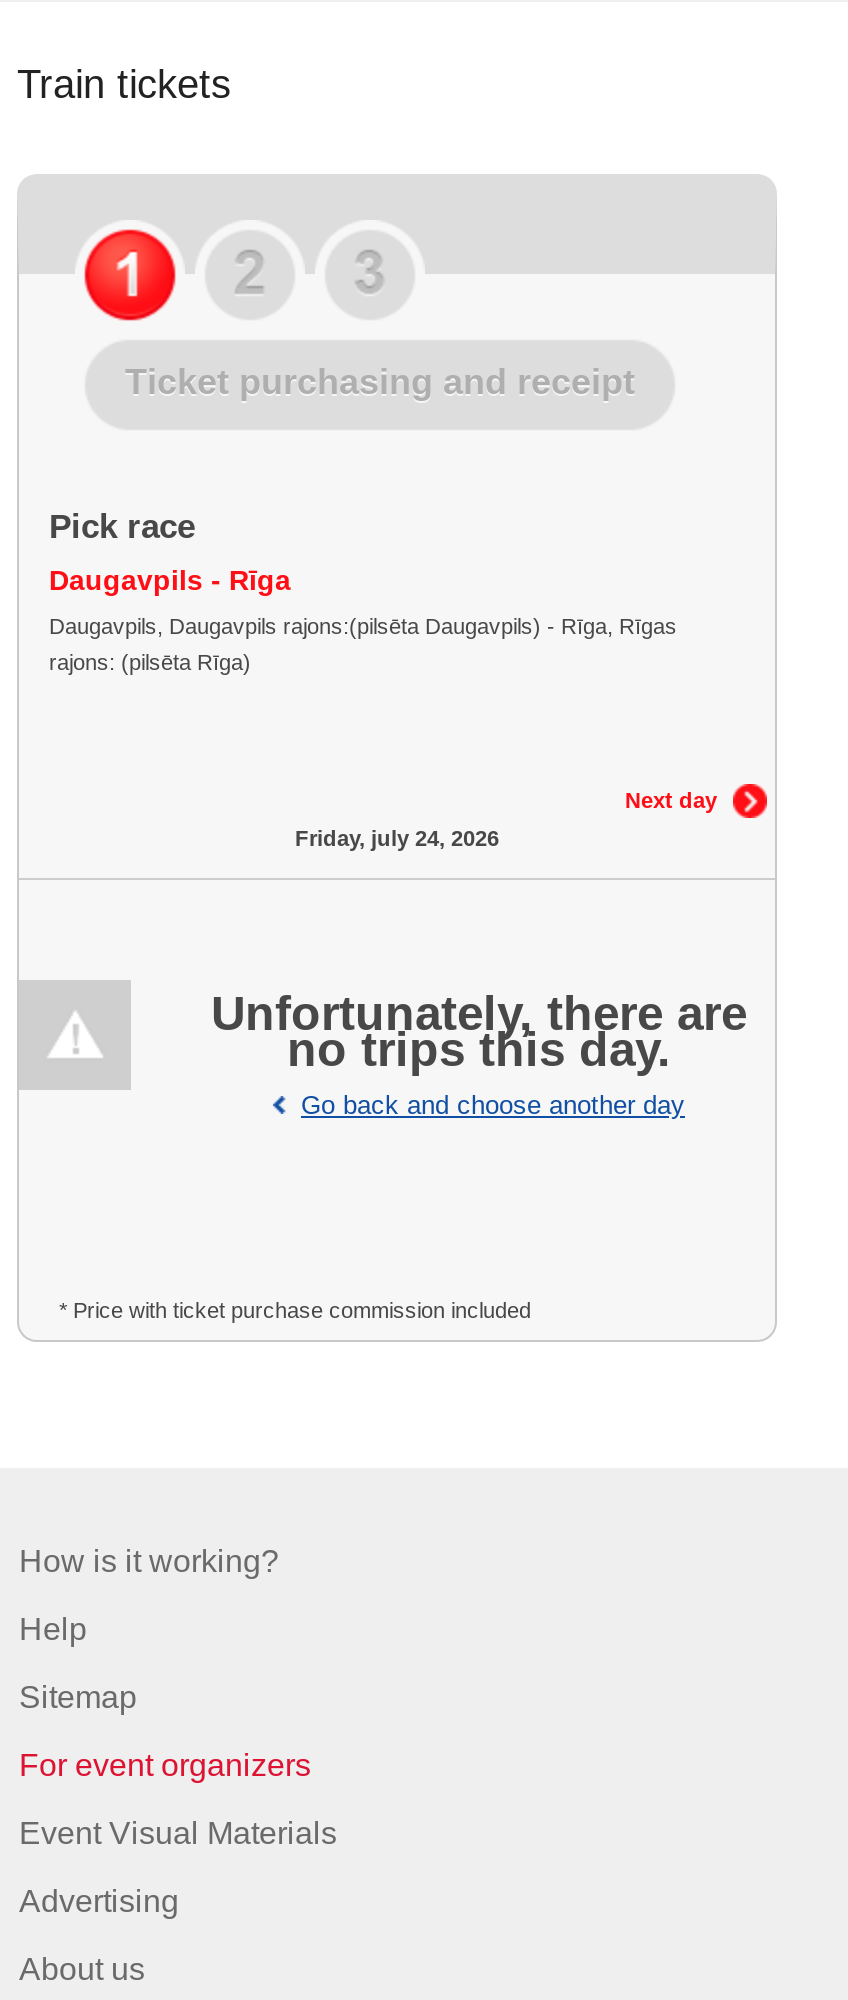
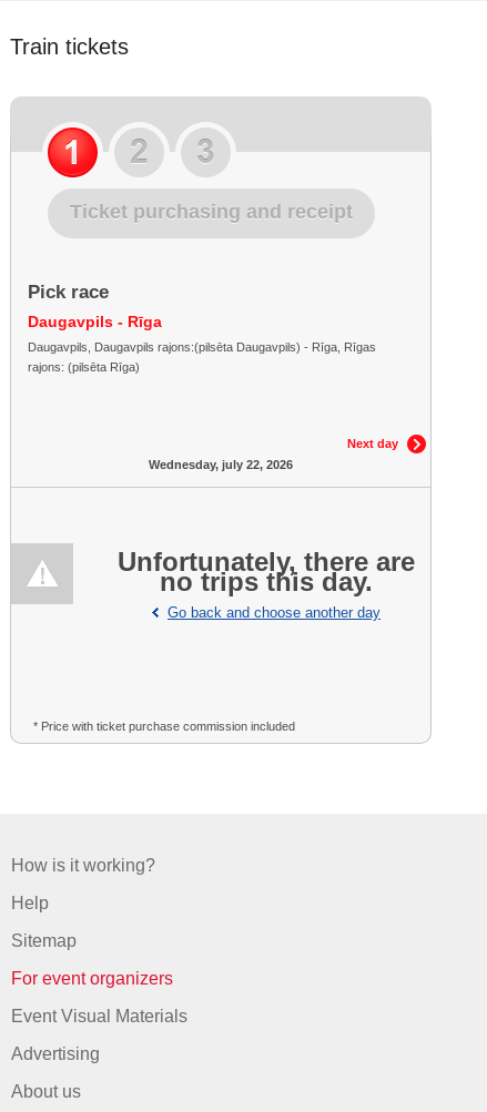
- Friday, july 24, 2026
+ Wednesday, july 22, 2026
